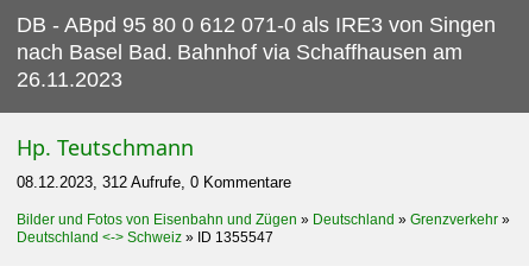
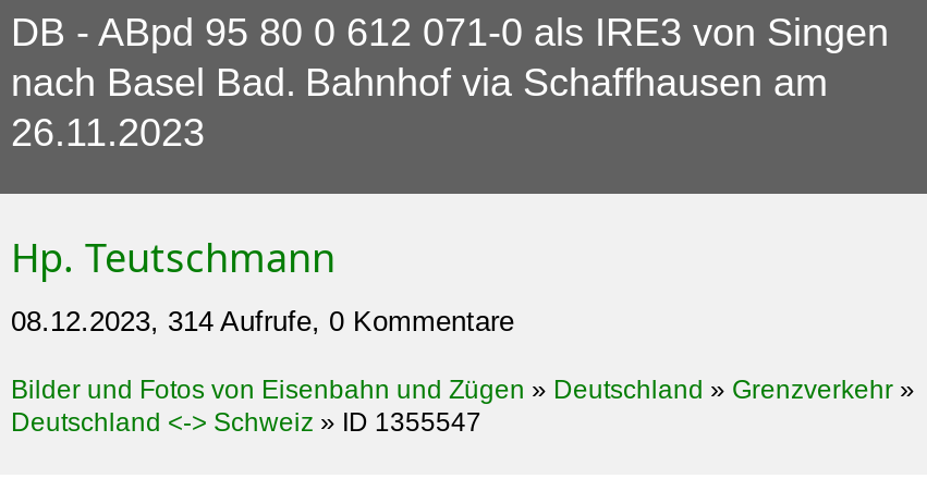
- 08.12.2023, 312 Aufrufe, 0 Kommentare
+ 08.12.2023, 314 Aufrufe, 0 Kommentare
